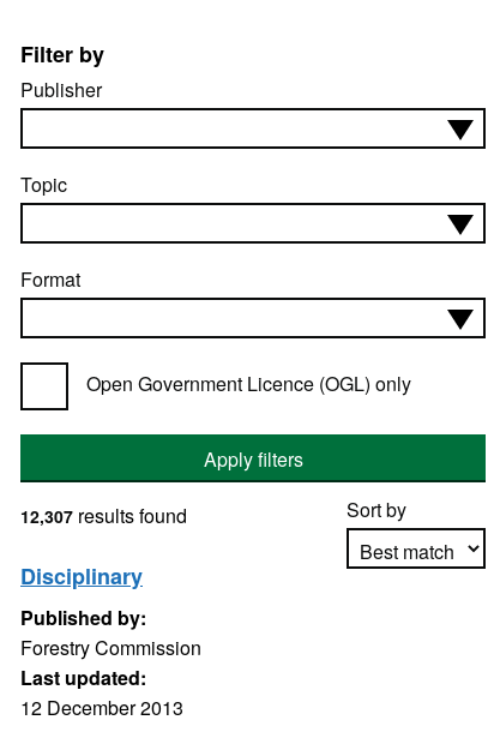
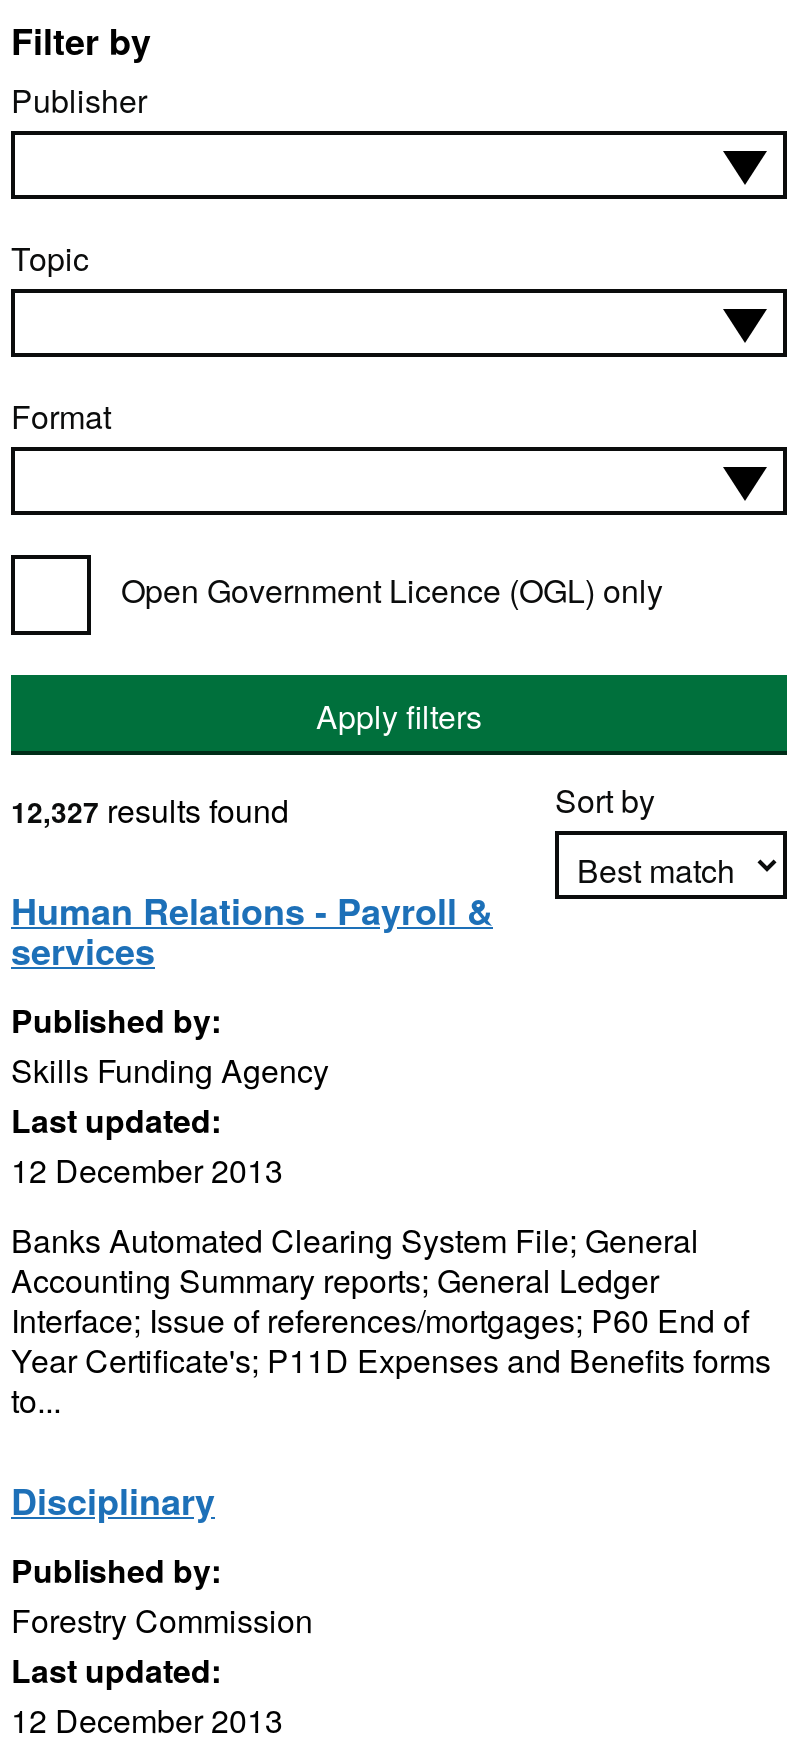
- 12,307 results found
+ 12,327 results found
+ Human Relations - Payroll &
+ services
+ Published by:
+ Skills Funding Agency
+ Last updated:
+ 12 December 2013
+ Banks Automated Clearing System File; General
+ Accounting Summary reports; General Ledger
+ Interface; Issue of references/mortgages; P60 End of
+ Year Certificate's; P11D Expenses and Benefits forms
+ to...
